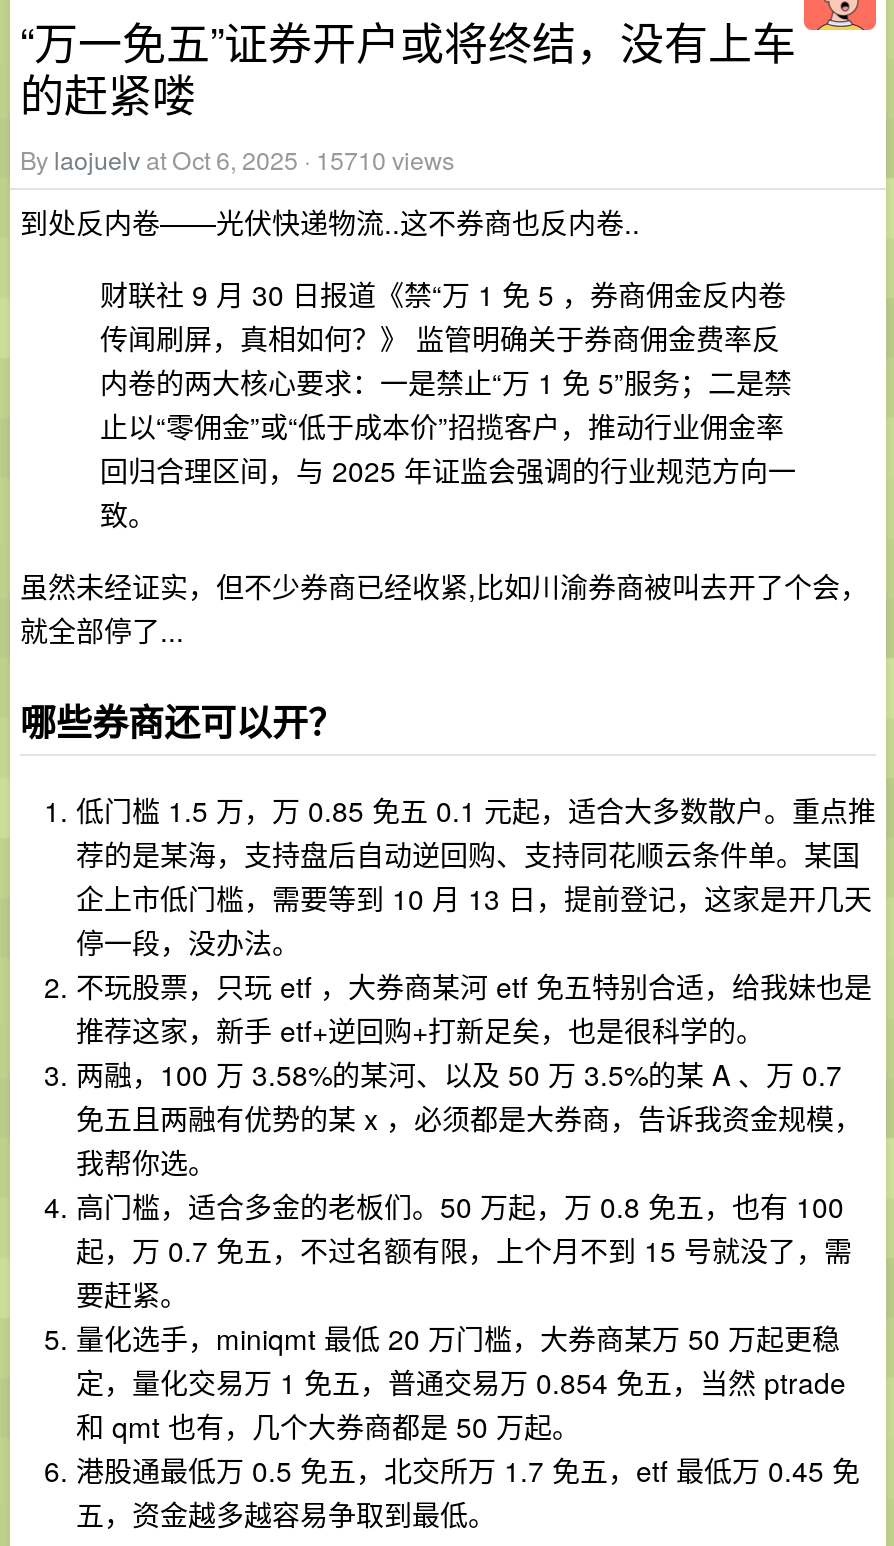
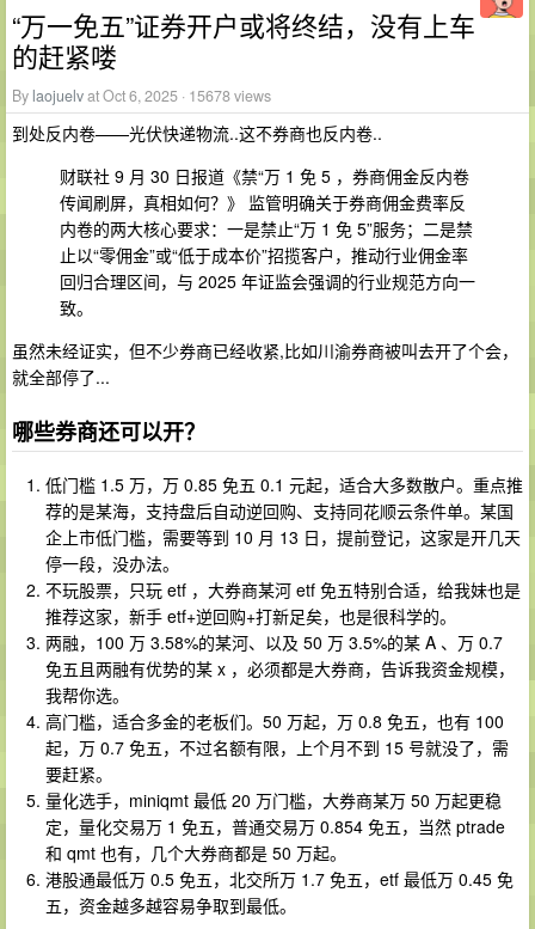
- By laojuelv at Oct 6, 2025 · 15710 views
+ By laojuelv at Oct 6, 2025 · 15678 views
